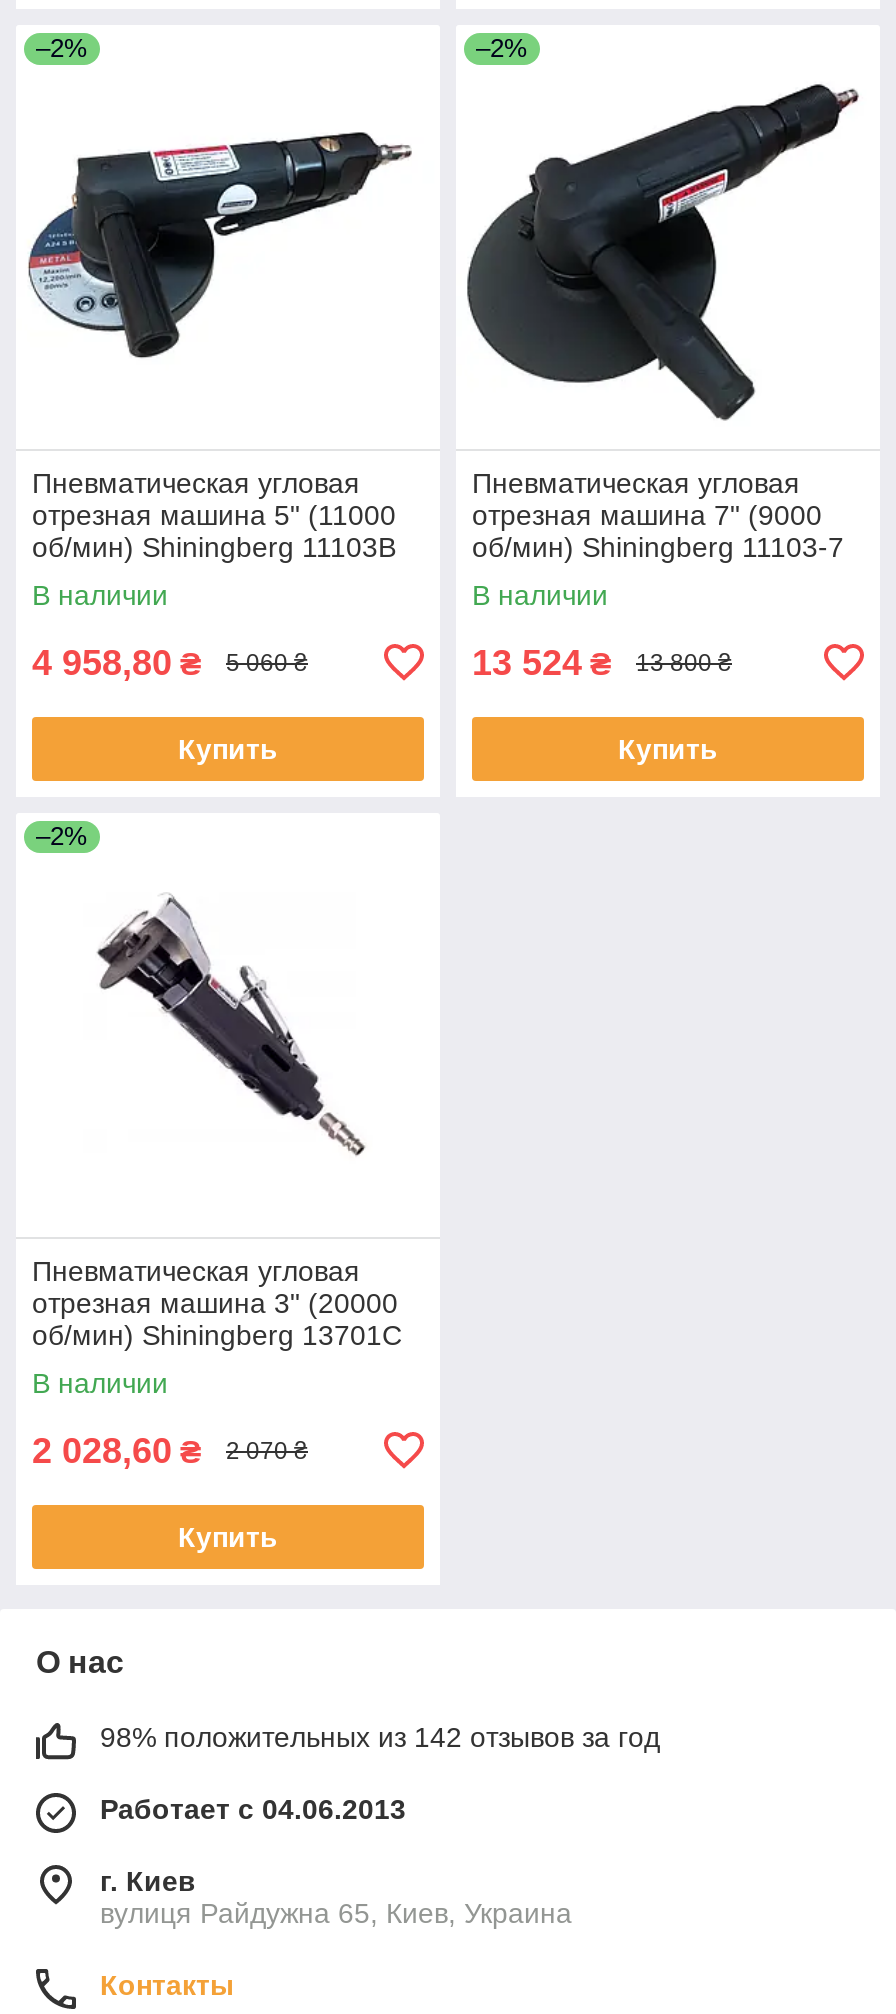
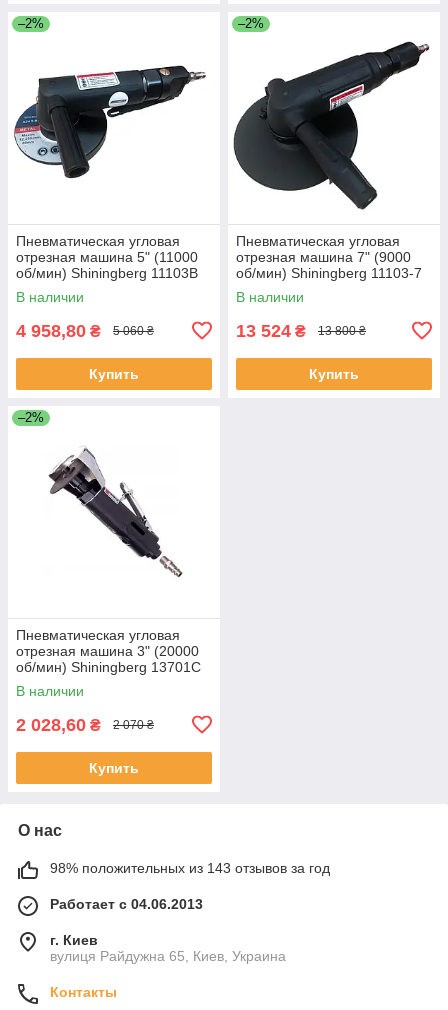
- 98% положительных из 142 отзывов за год
+ 98% положительных из 143 отзывов за год
